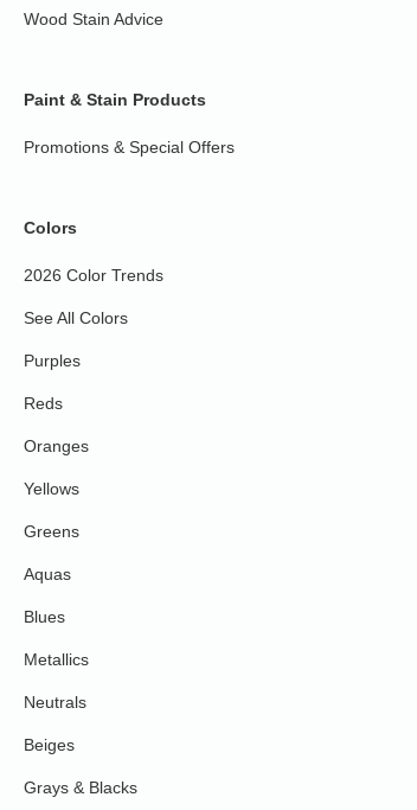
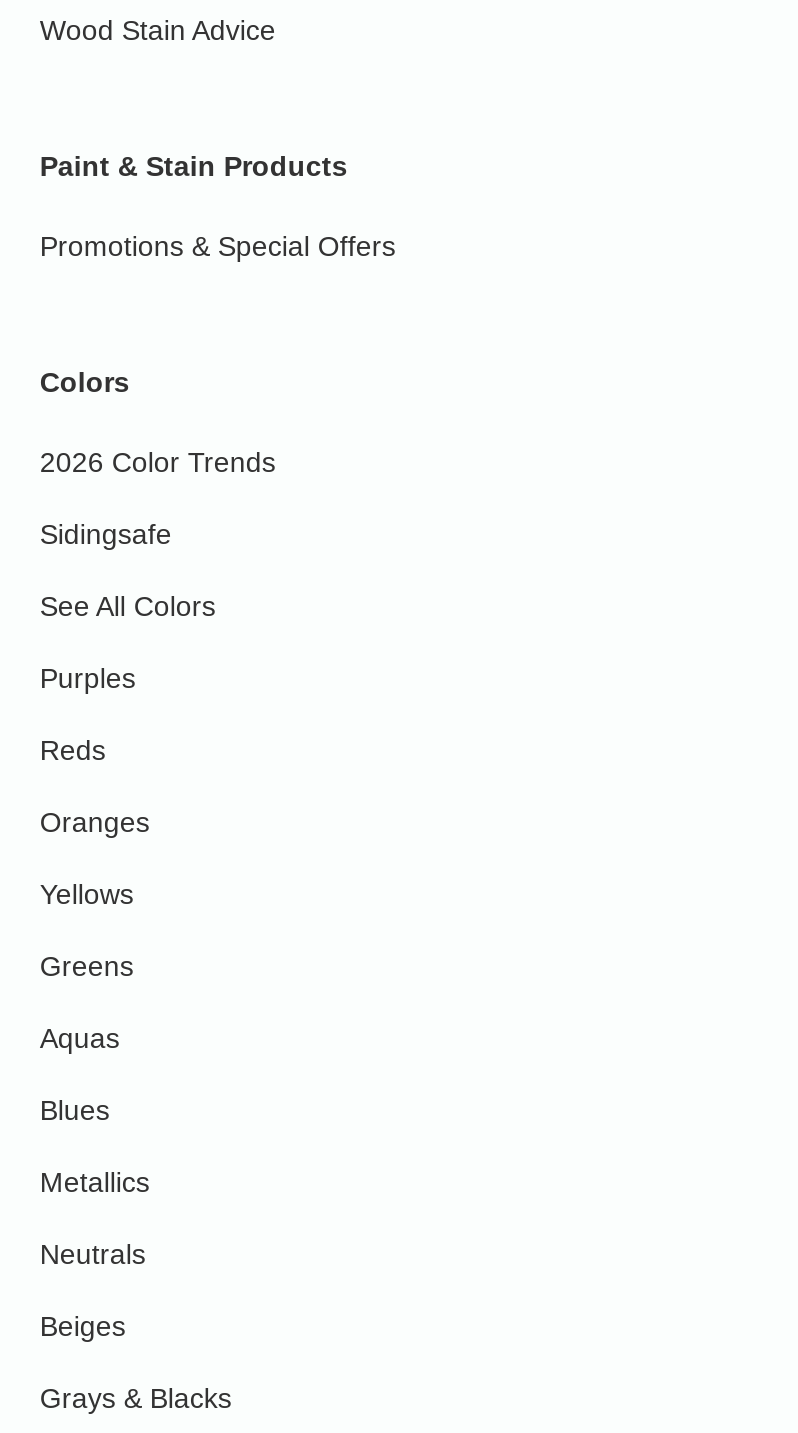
+ Sidingsafe
